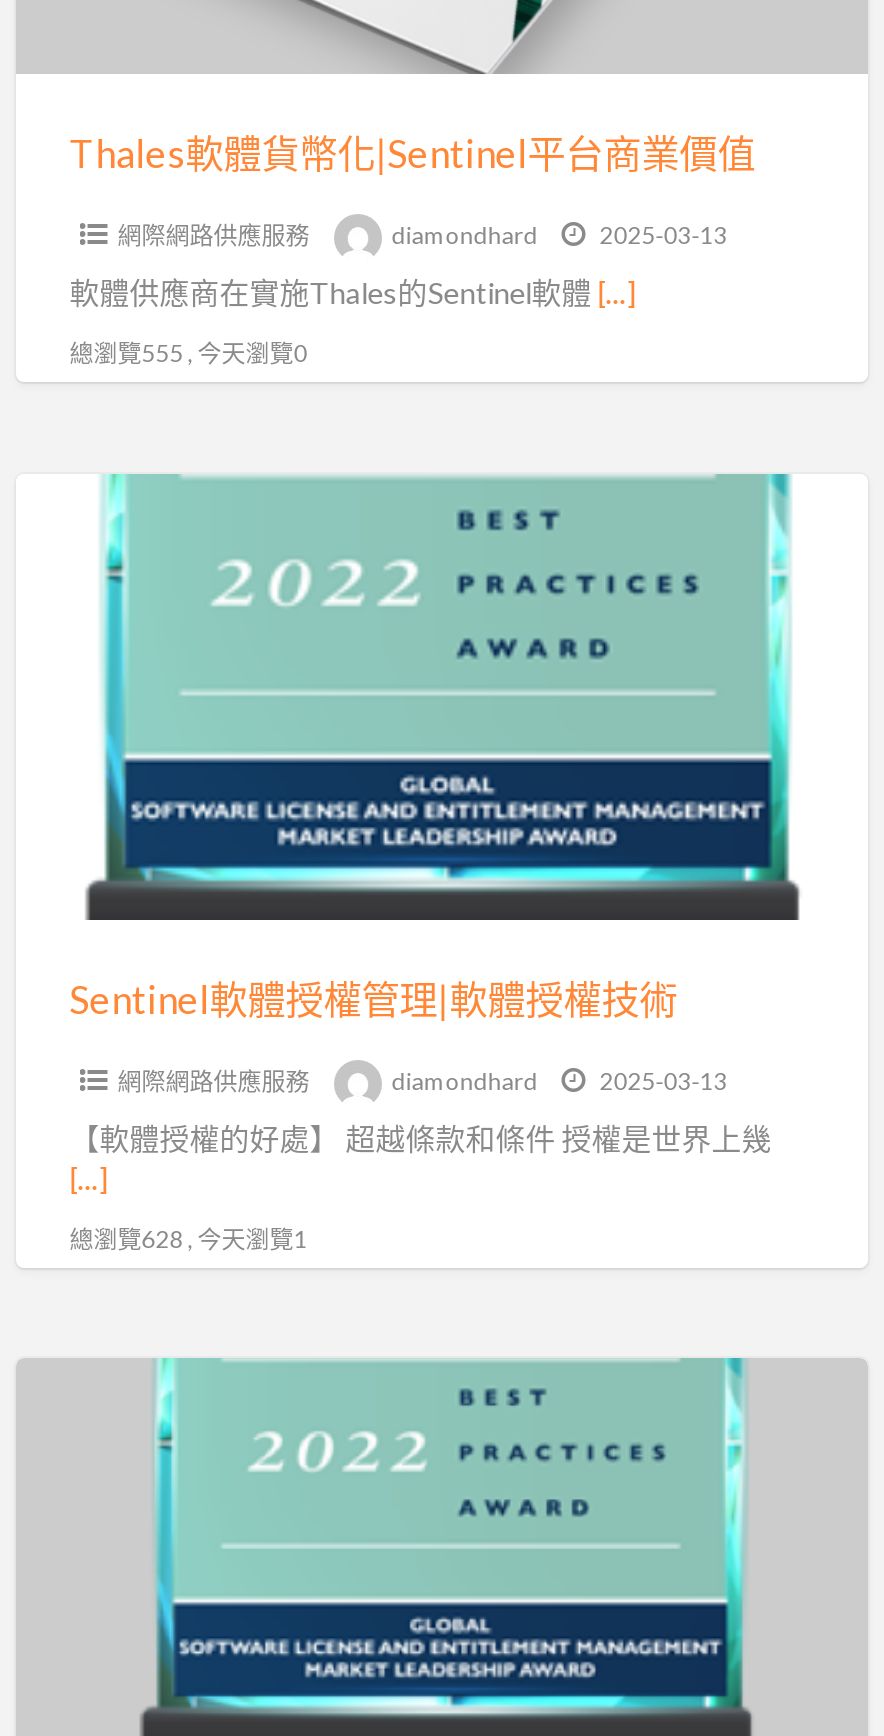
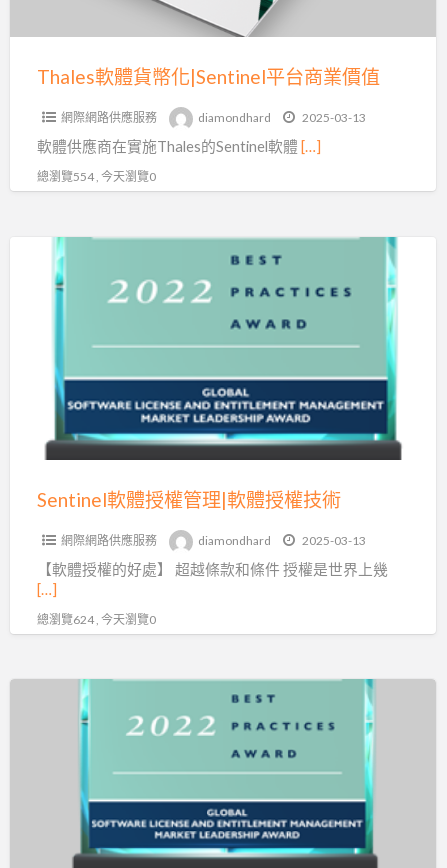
- 總瀏覽555 , 今天瀏覽0
+ 總瀏覽554 , 今天瀏覽0

- 總瀏覽628 , 今天瀏覽1
+ 總瀏覽624 , 今天瀏覽0
